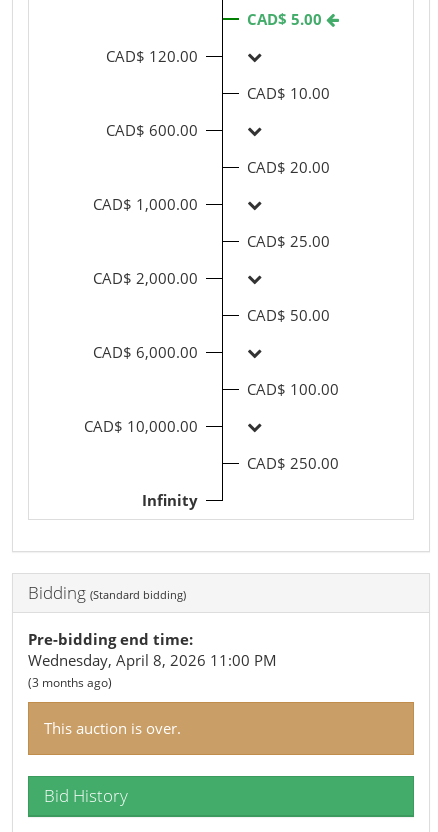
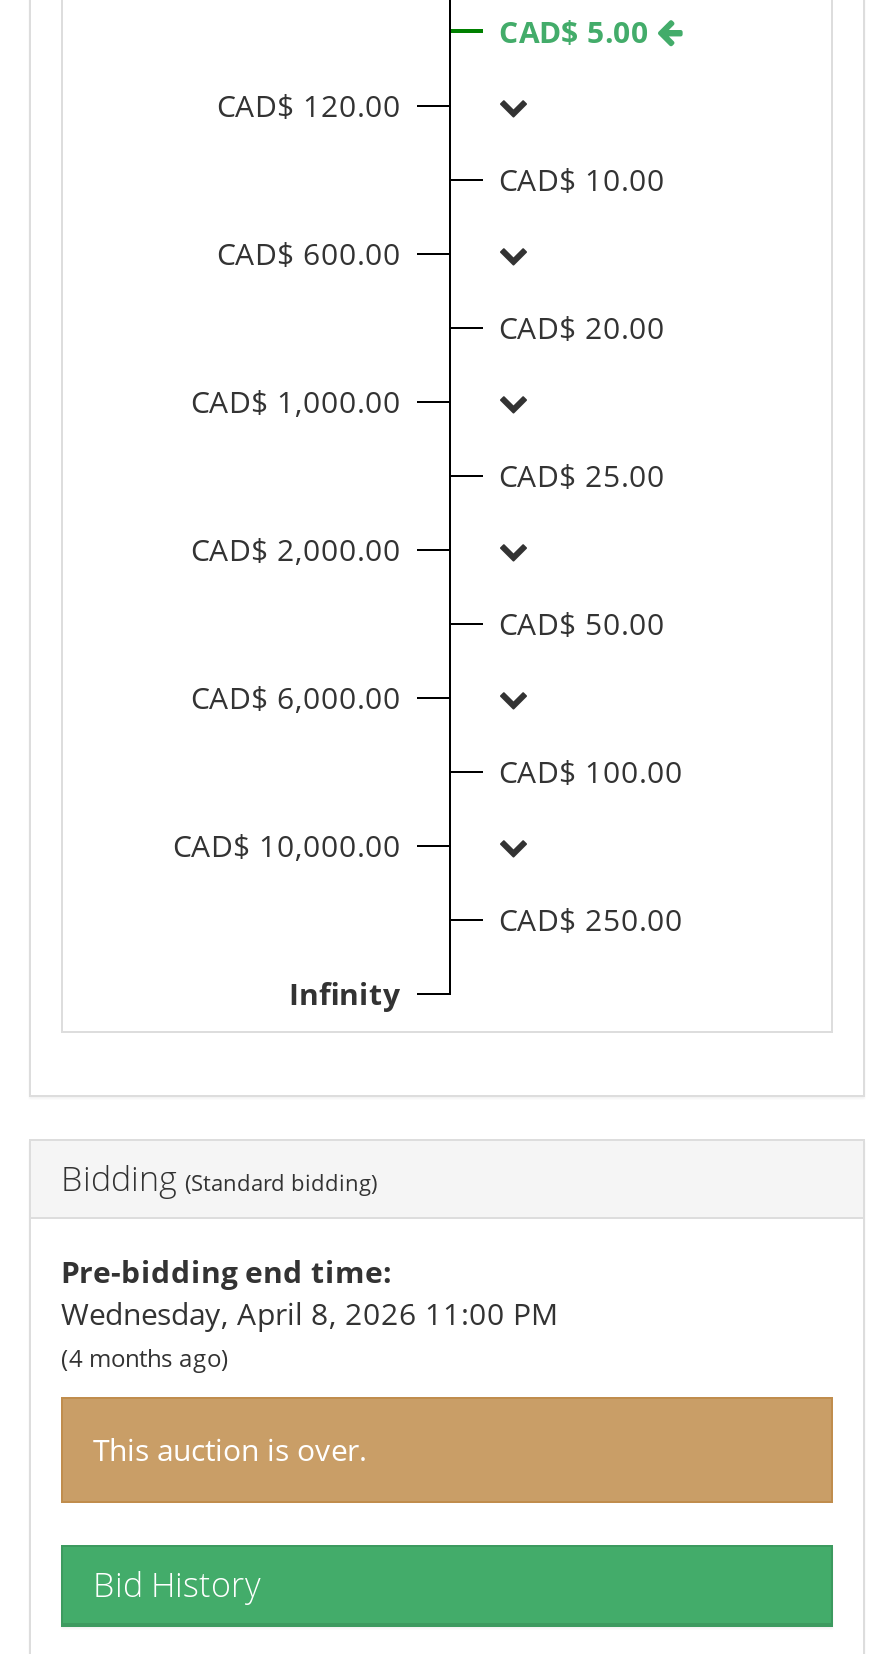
- (3 months ago)
+ (4 months ago)
